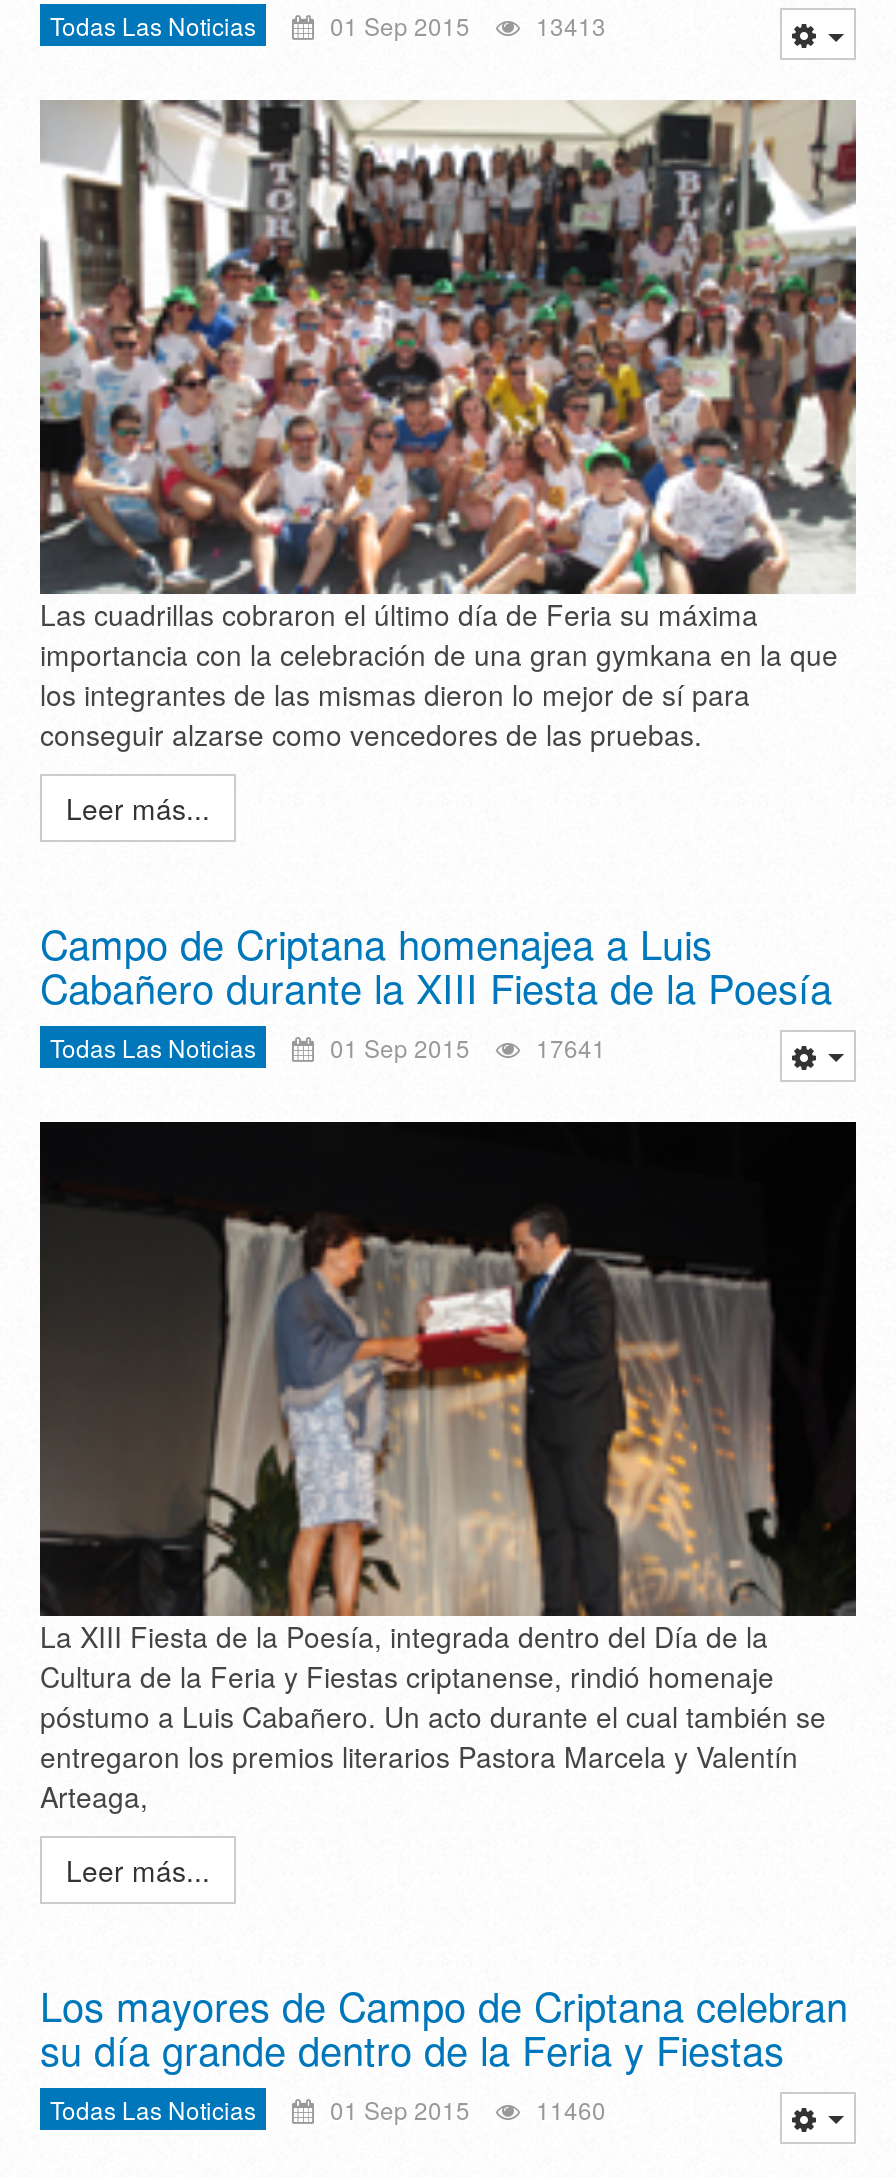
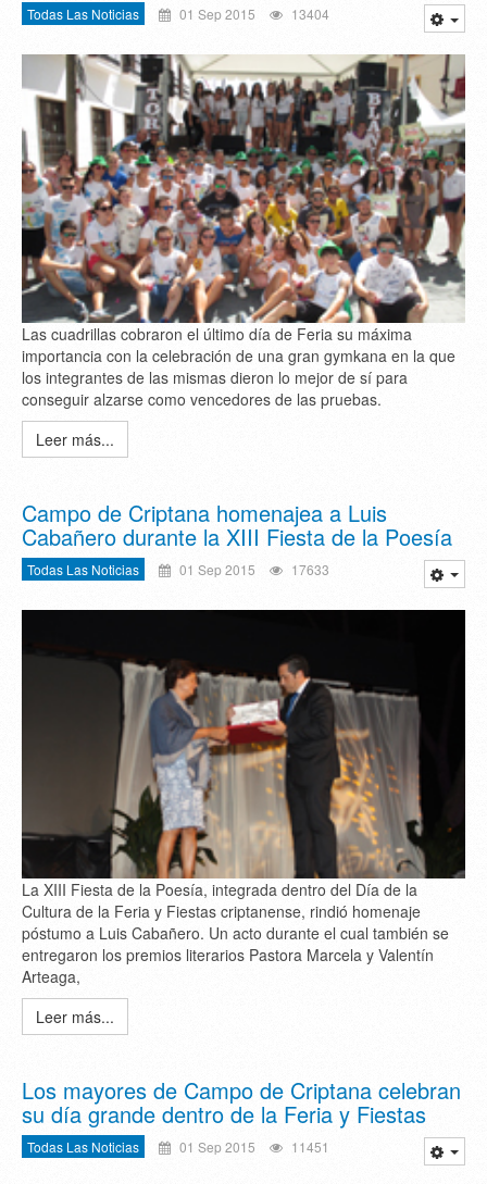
- Todas Las Noticias 01 Sep 2015 13413
+ Todas Las Noticias 01 Sep 2015 13404

- Todas Las Noticias 01 Sep 2015 17641
+ Todas Las Noticias 01 Sep 2015 17633

- Todas Las Noticias 01 Sep 2015 11460
+ Todas Las Noticias 01 Sep 2015 11451
